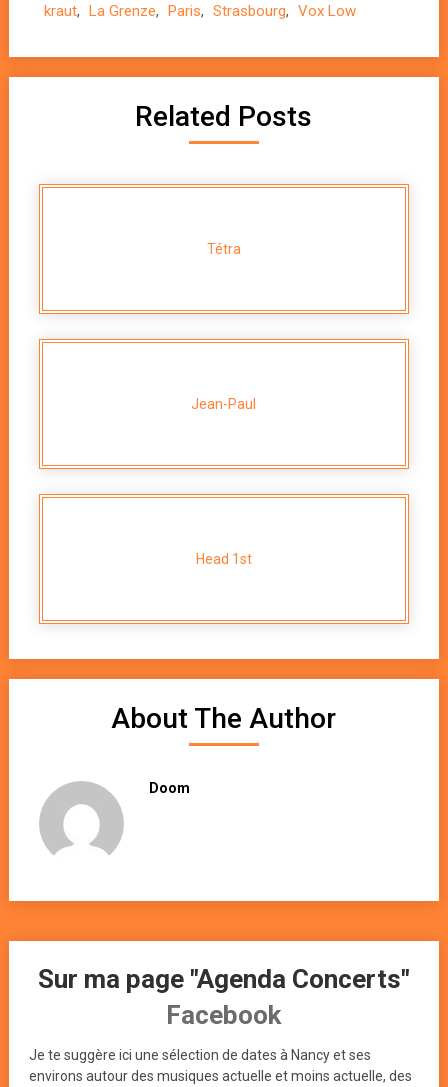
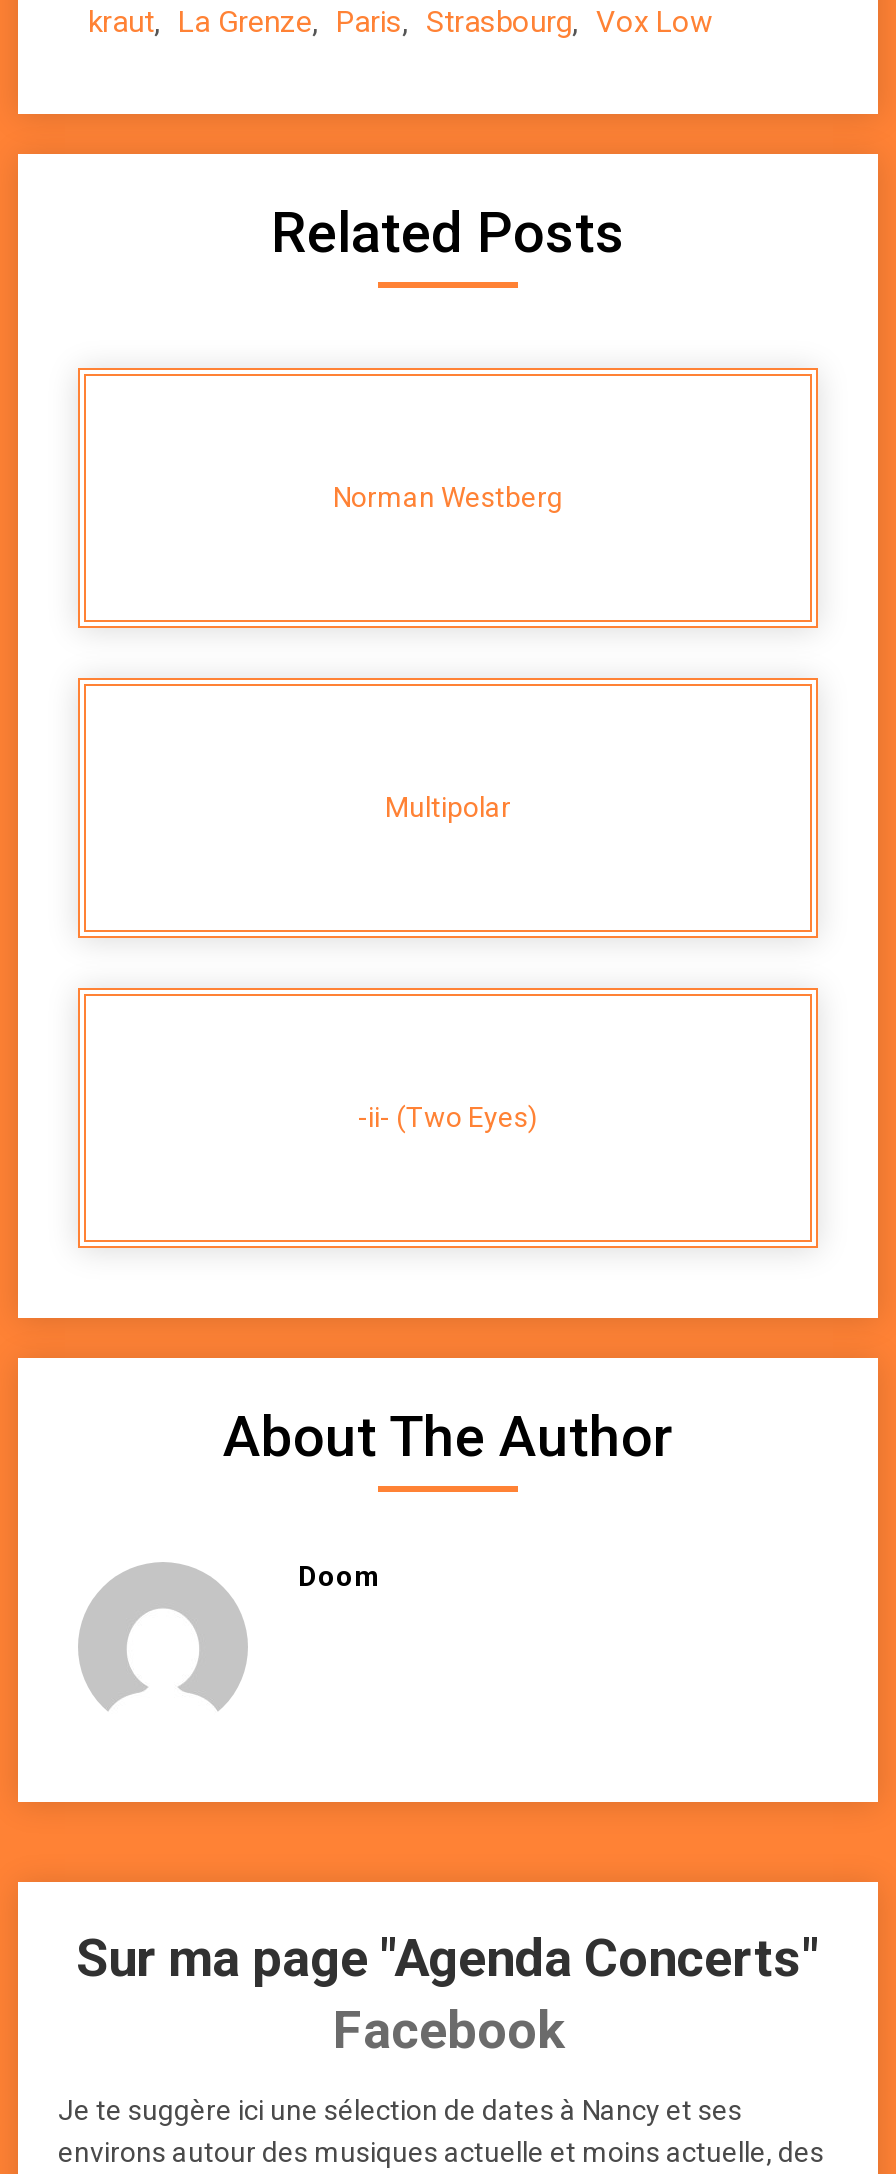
- Tétra
+ Norman Westberg

- Jean-Paul
+ Multipolar

- Head 1st
+ -ii- (Two Eyes)
